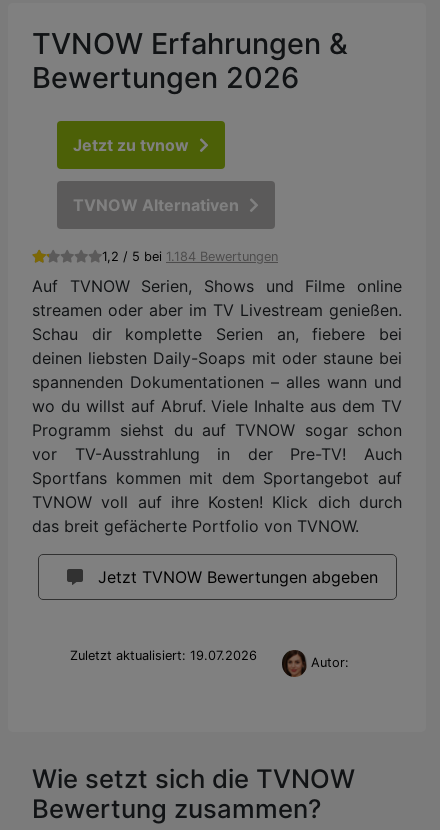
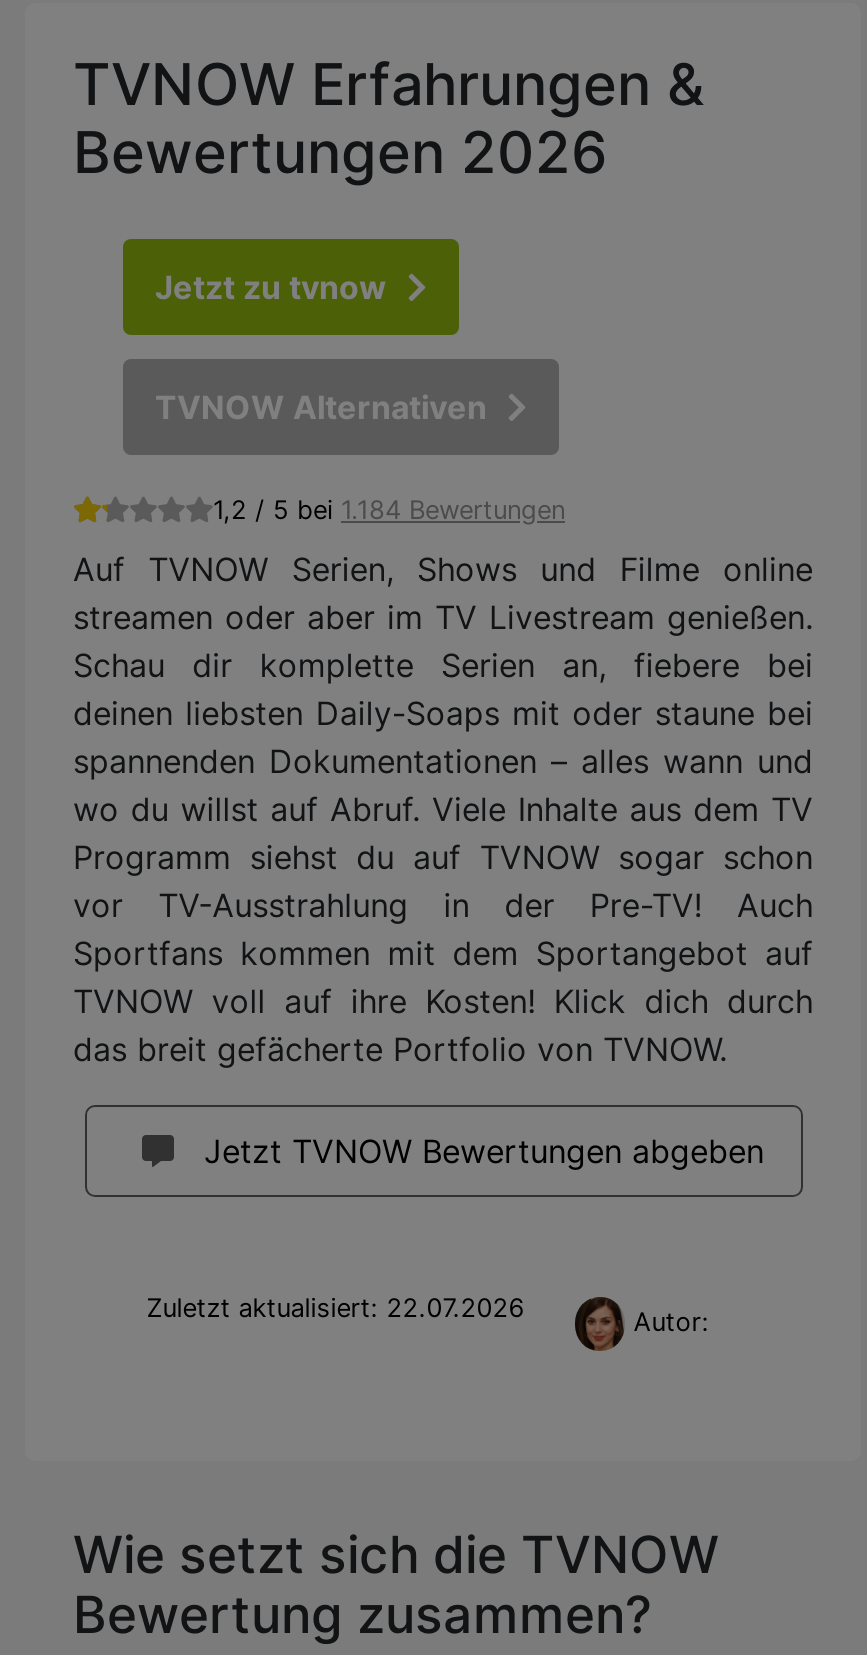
- Zuletzt aktualisiert: 19.07.2026
+ Zuletzt aktualisiert: 22.07.2026
